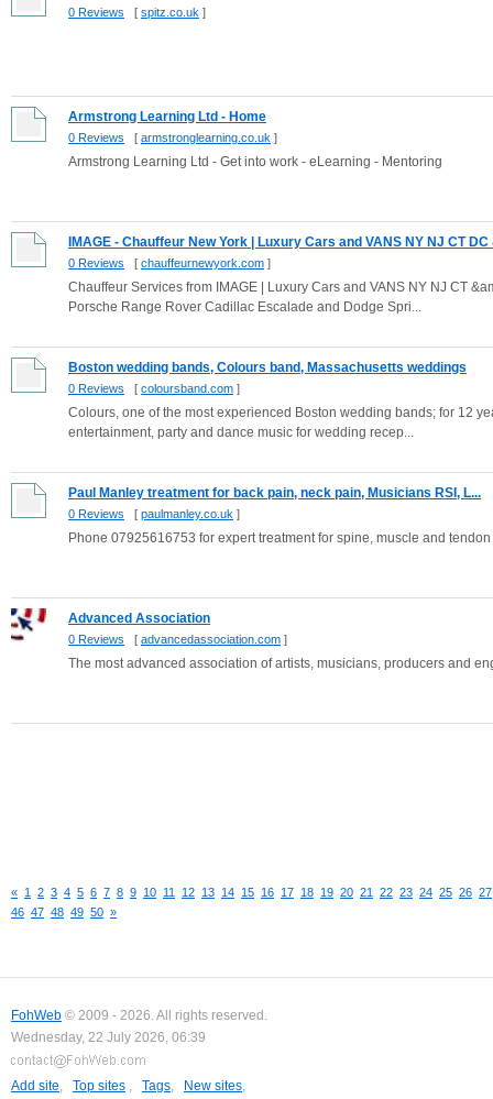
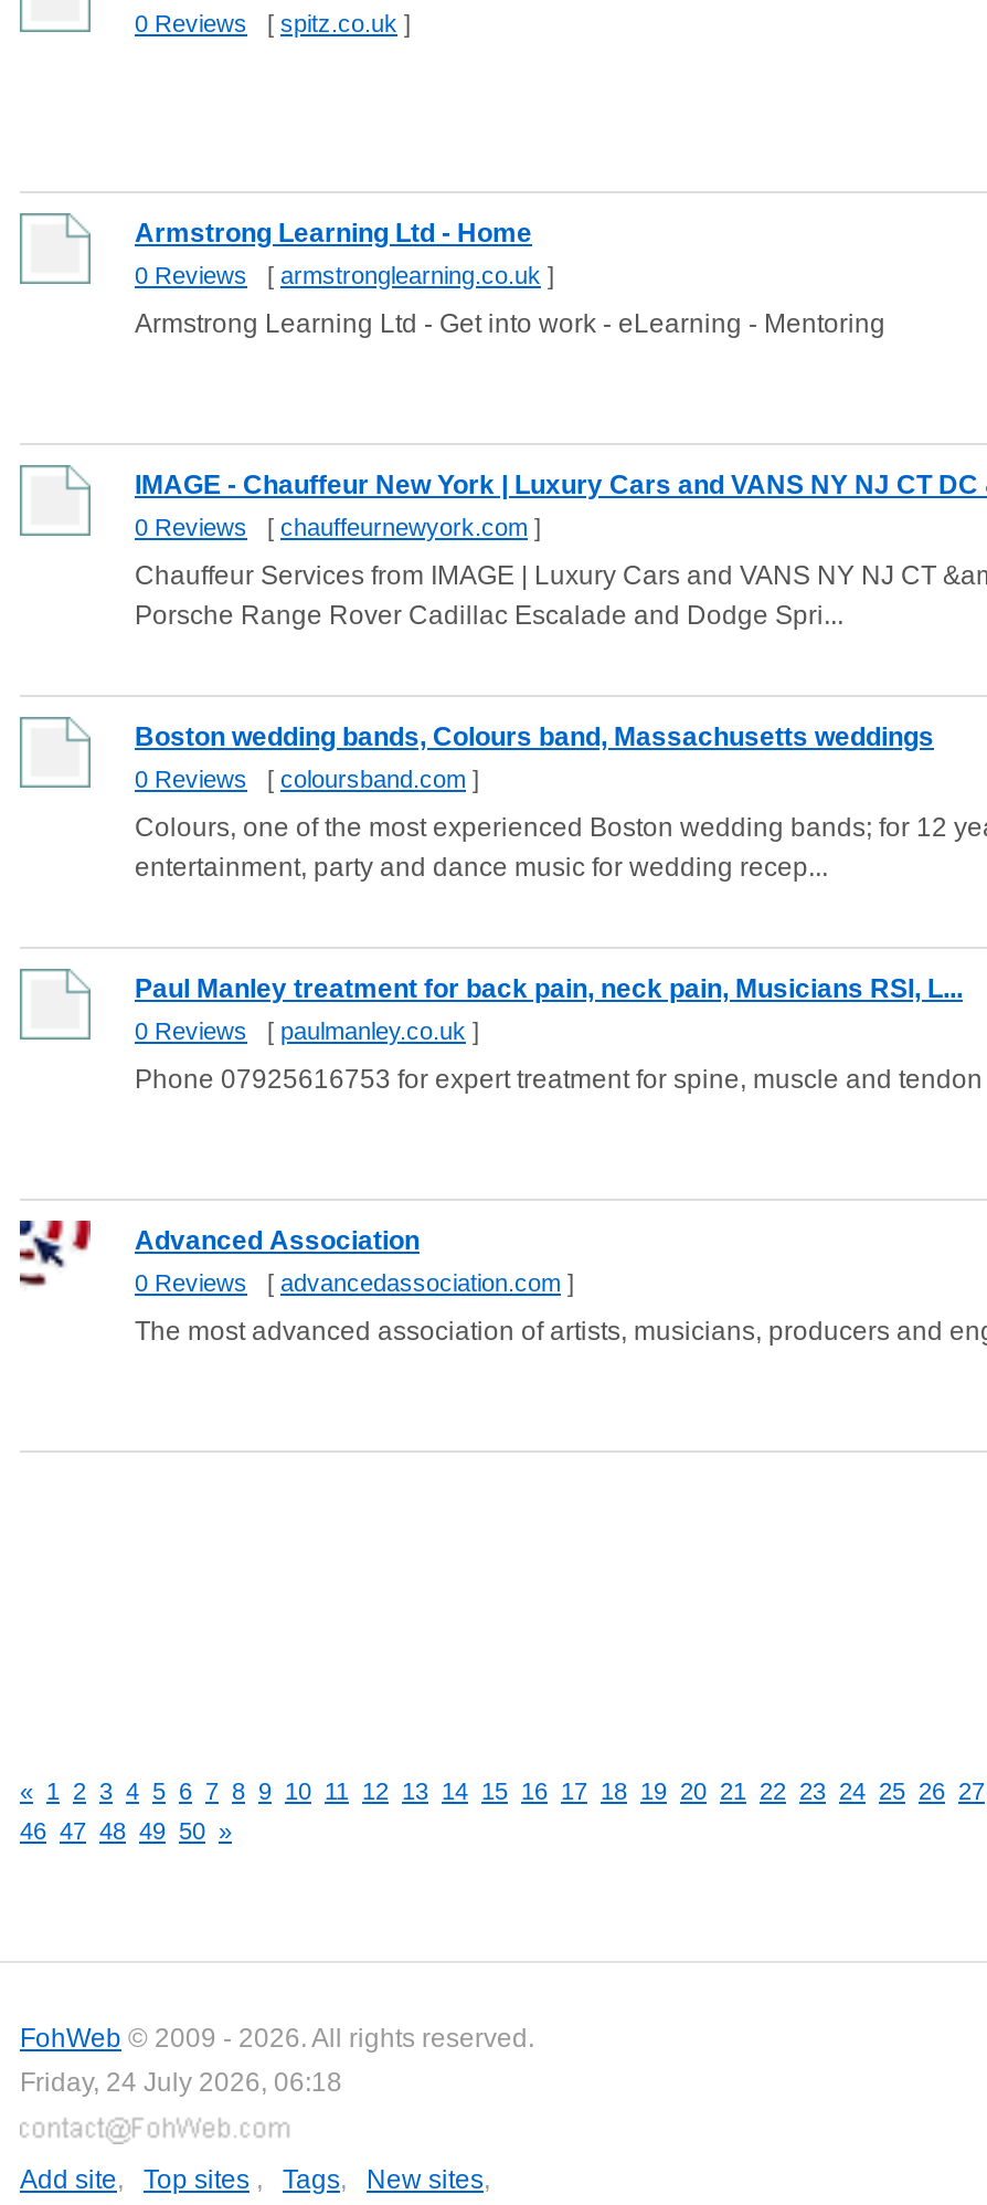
- Wednesday, 22 July 2026, 06:39
+ Friday, 24 July 2026, 06:18
